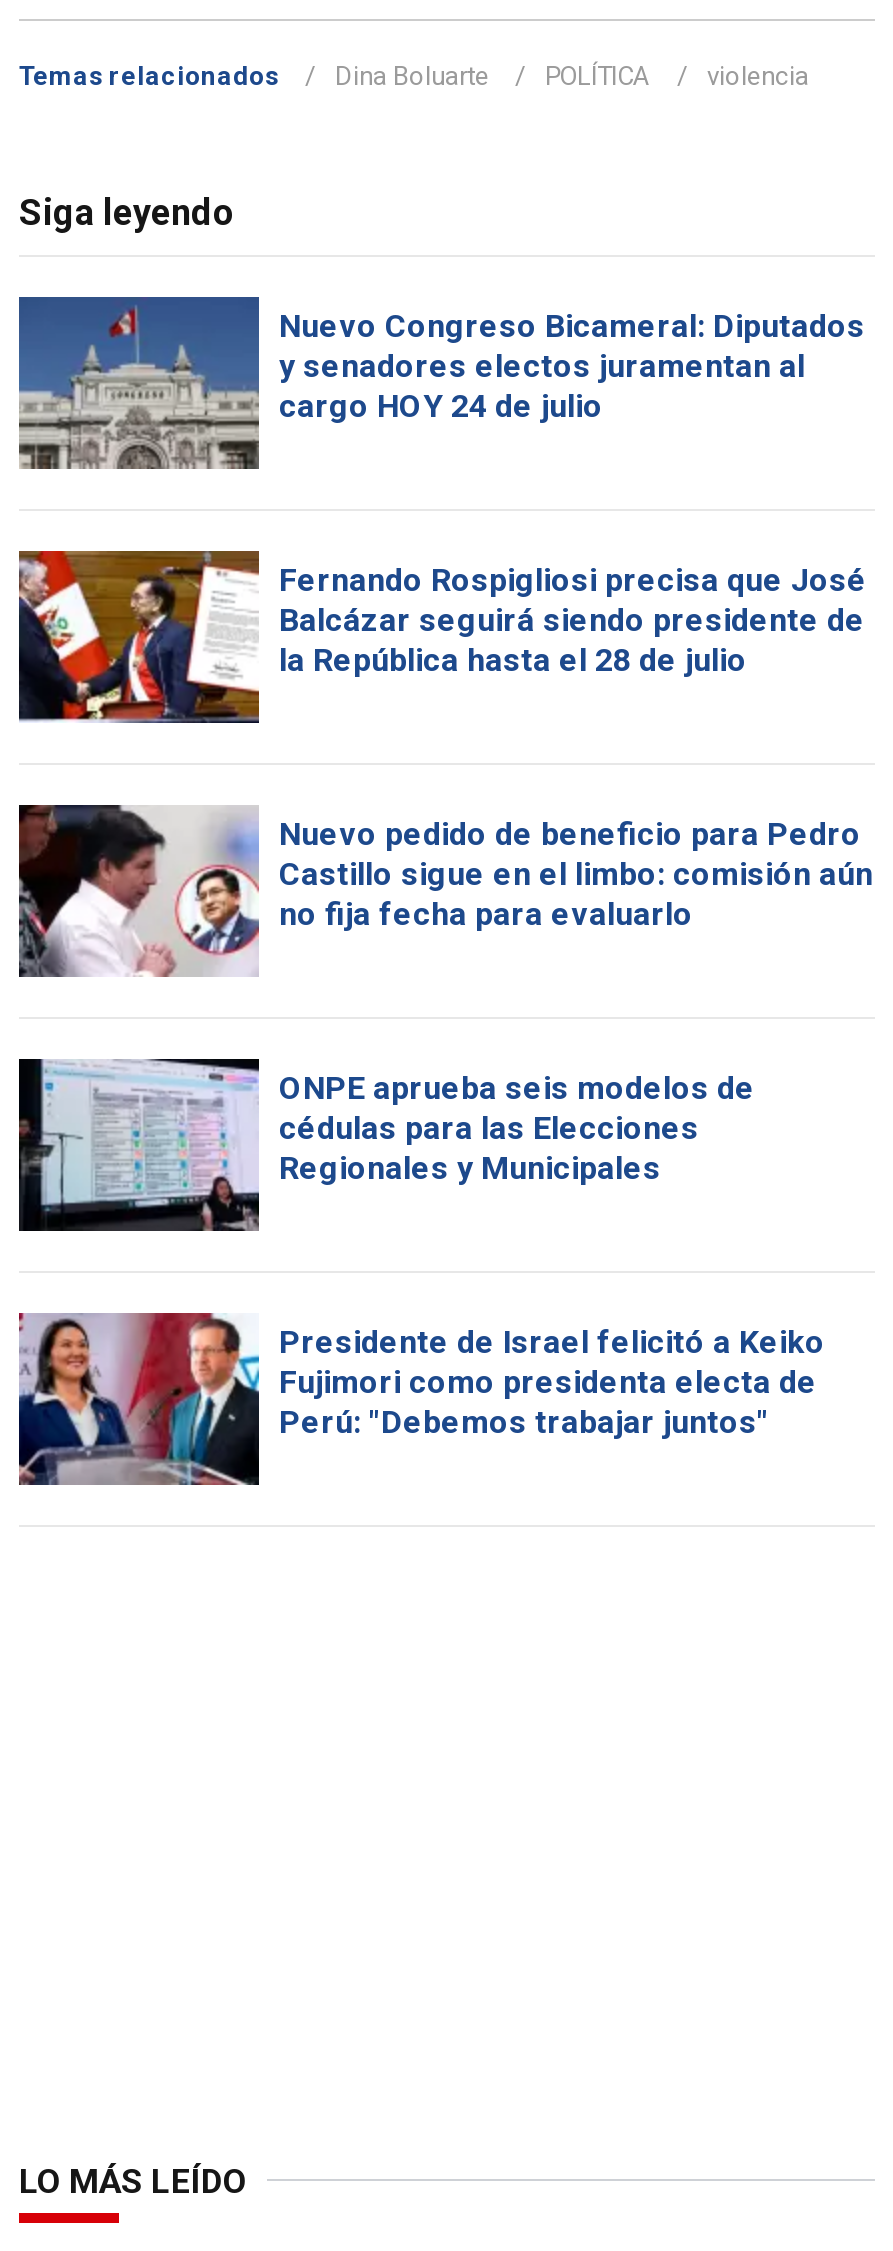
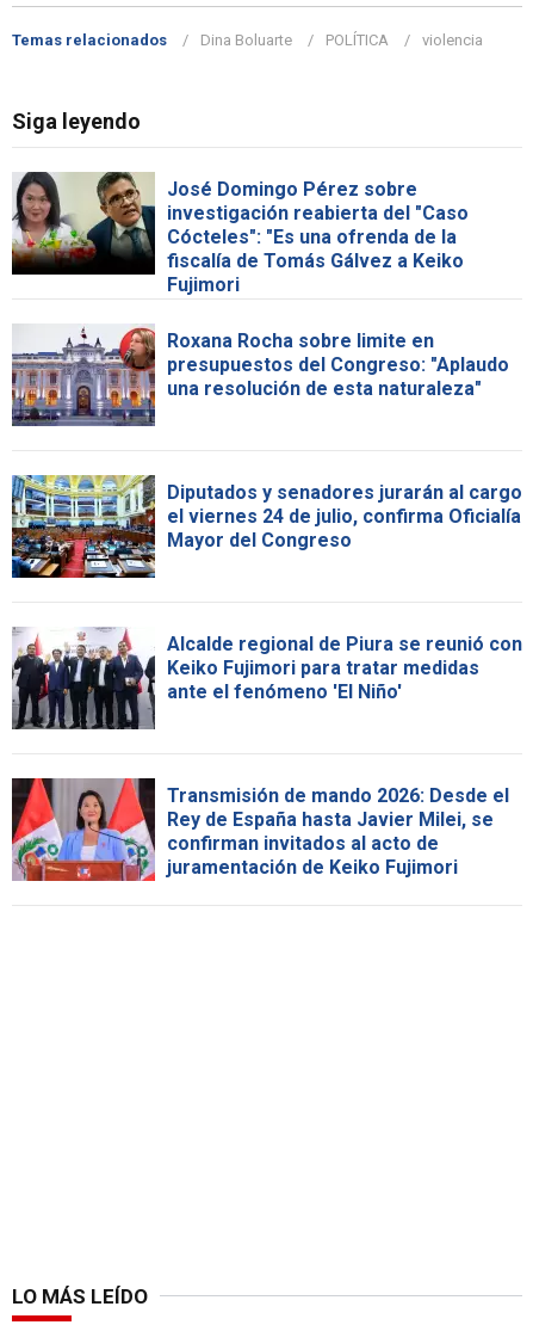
- [image]
- Nuevo Congreso Bicameral: Diputados
- y senadores electos juramentan al
- cargo HOY 24 de julio
+ [image]
+ José Domingo Pérez sobre
+ investigación reabierta del "Caso
+ Cócteles": "Es una ofrenda de la
+ fiscalía de Tomás Gálvez a Keiko
+ Fujimori

- [image]
- Fernando Rospigliosi precisa que José
- Balcázar seguirá siendo presidente de
- la República hasta el 28 de julio
+ [image]
+ Roxana Rocha sobre limite en
+ presupuestos del Congreso: "Aplaudo
+ una resolución de esta naturaleza"

- [image]
- Nuevo pedido de beneficio para Pedro
- Castillo sigue en el limbo: comisión aún
- no fija fecha para evaluarlo
+ [image]
+ Diputados y senadores jurarán al cargo
+ el viernes 24 de julio, confirma Oficialía
+ Mayor del Congreso

- [image]
- ONPE aprueba seis modelos de
- cédulas para las Elecciones
- Regionales y Municipales
+ [image]
+ Alcalde regional de Piura se reunió con
+ Keiko Fujimori para tratar medidas
+ ante el fenómeno 'El Niño'

- [image]
- Presidente de Israel felicitó a Keiko
- Fujimori como presidenta electa de
- Perú: "Debemos trabajar juntos"
+ [image]
+ Transmisión de mando 2026: Desde el
+ Rey de España hasta Javier Milei, se
+ confirman invitados al acto de
+ juramentación de Keiko Fujimori
